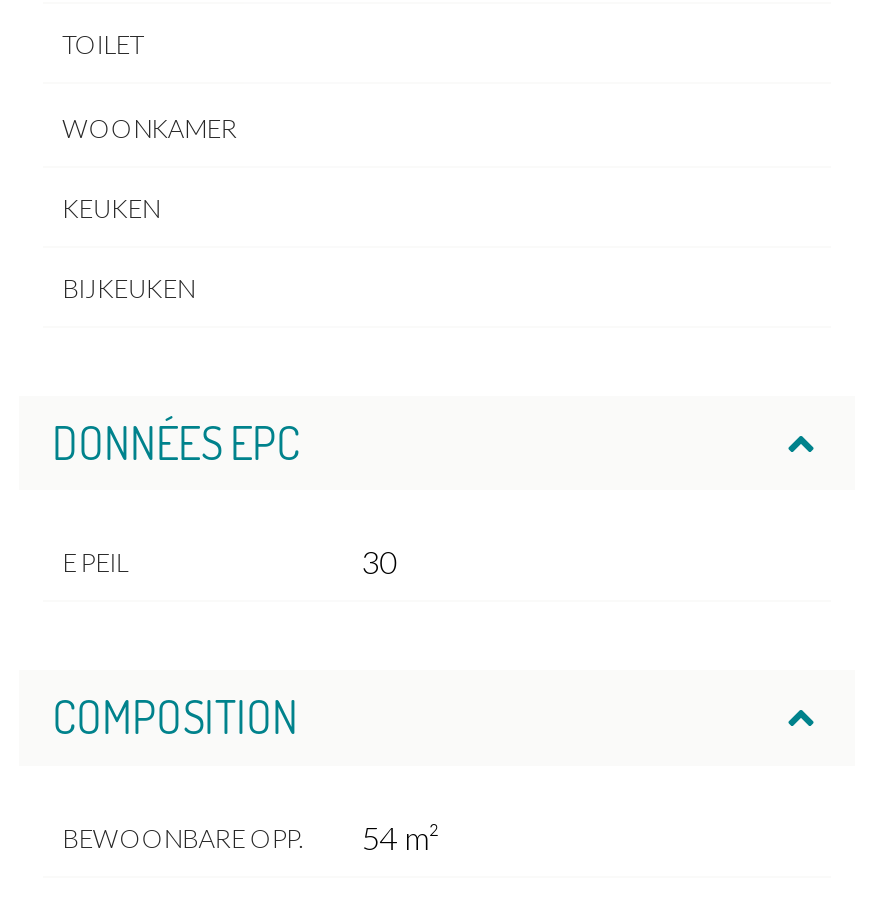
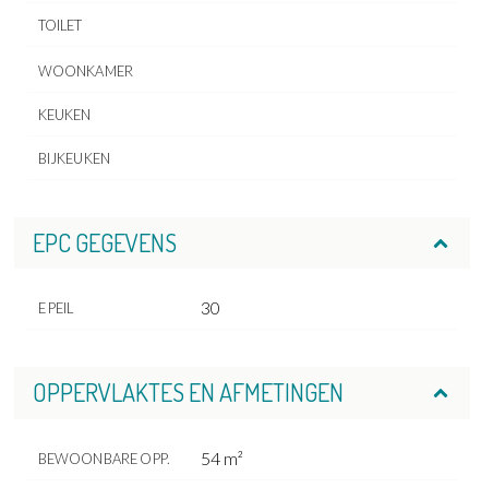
- DONNÉES EPC
+ EPC GEGEVENS

- COMPOSITION
+ OPPERVLAKTES EN AFMETINGEN
